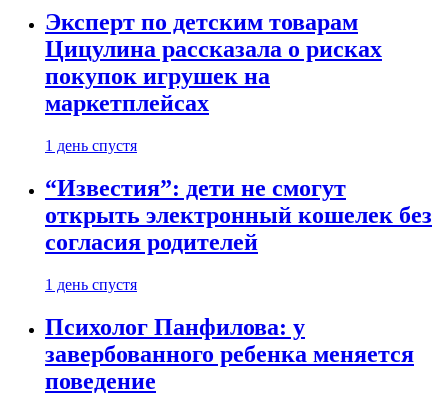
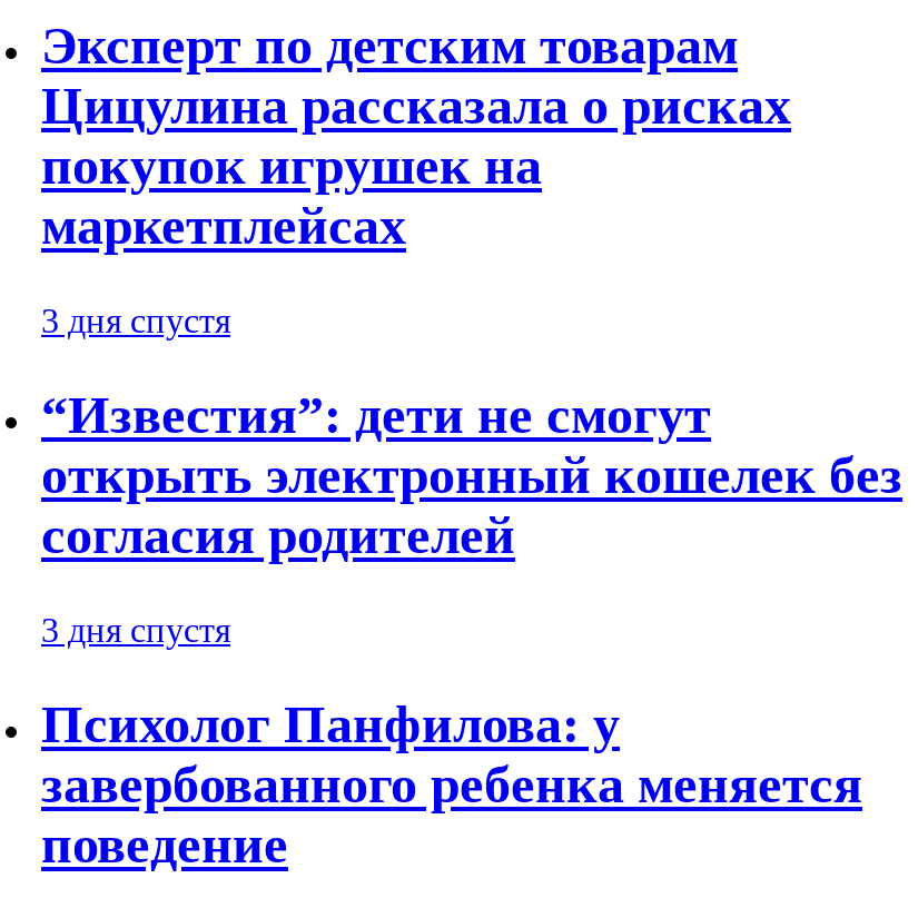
- 1 день спустя
+ 3 дня спустя

- 1 день спустя
+ 3 дня спустя
